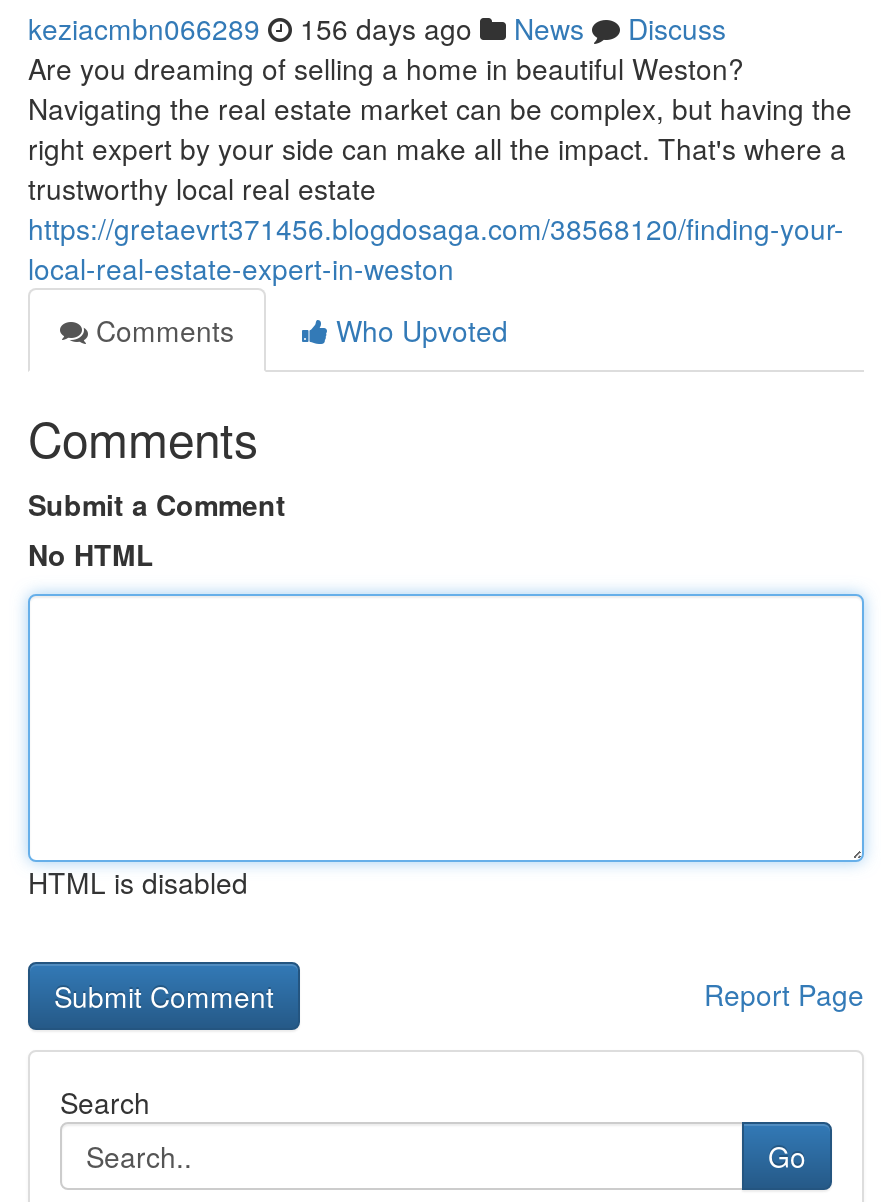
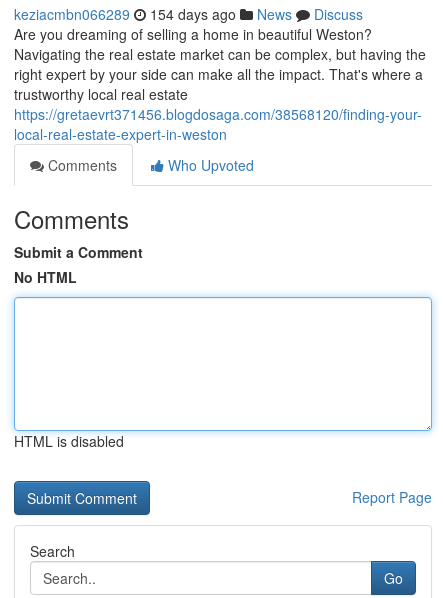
- keziacmbn066289 156 days ago News Discuss
+ keziacmbn066289 154 days ago News Discuss
